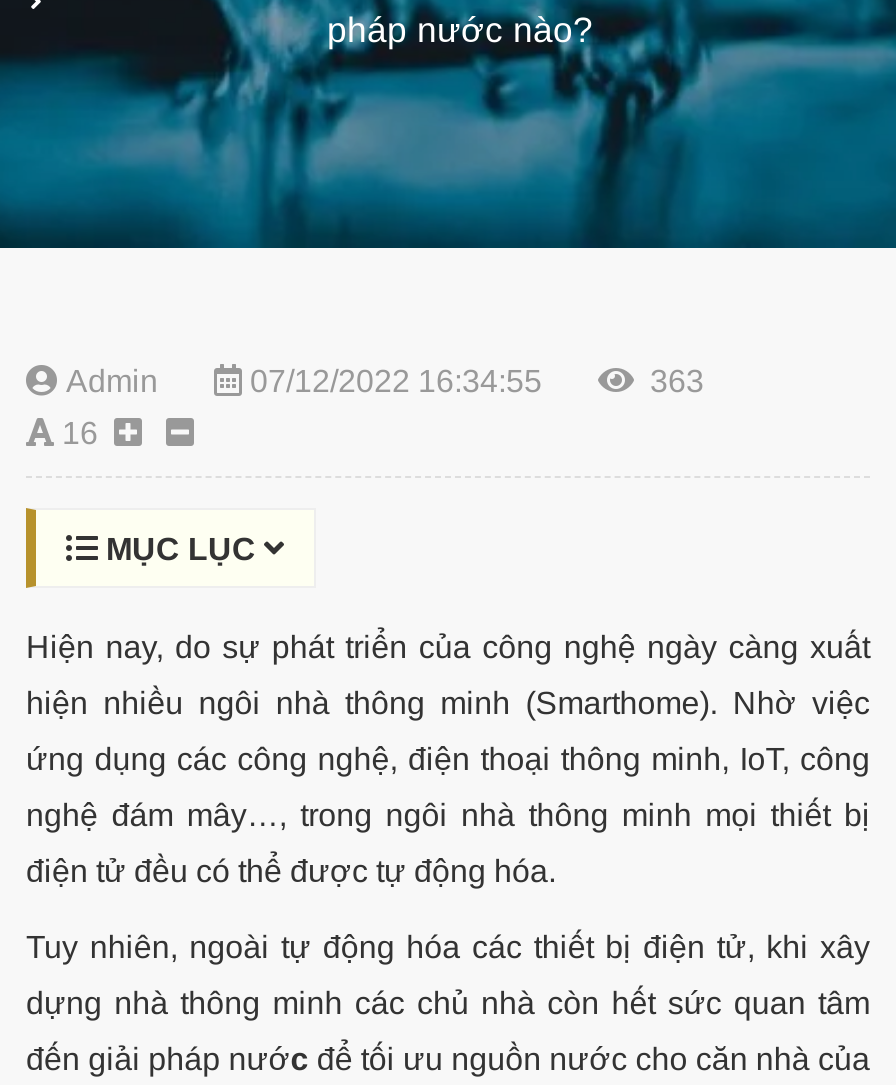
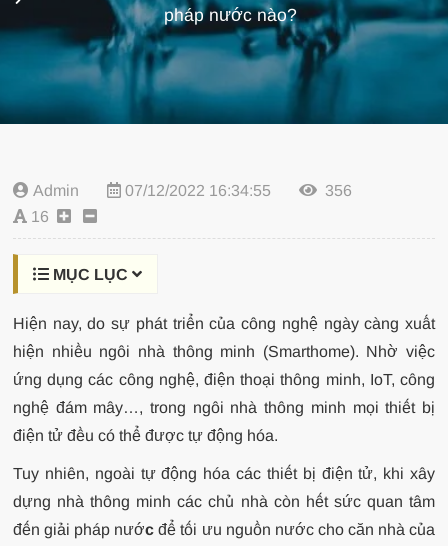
- 363
+ 356
